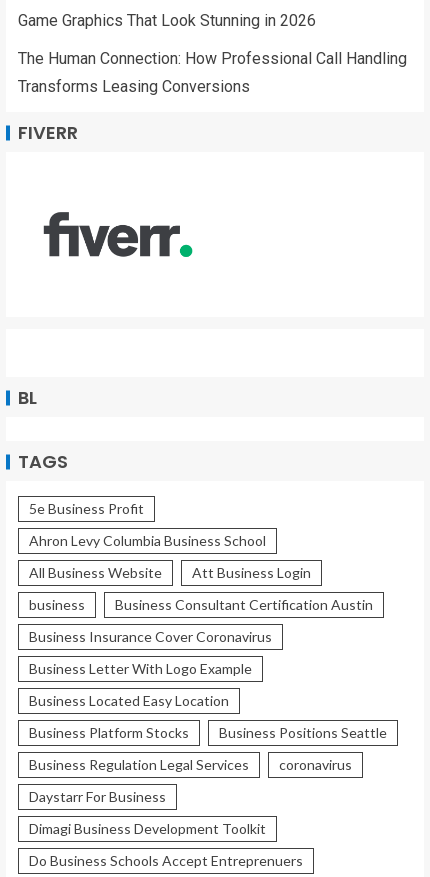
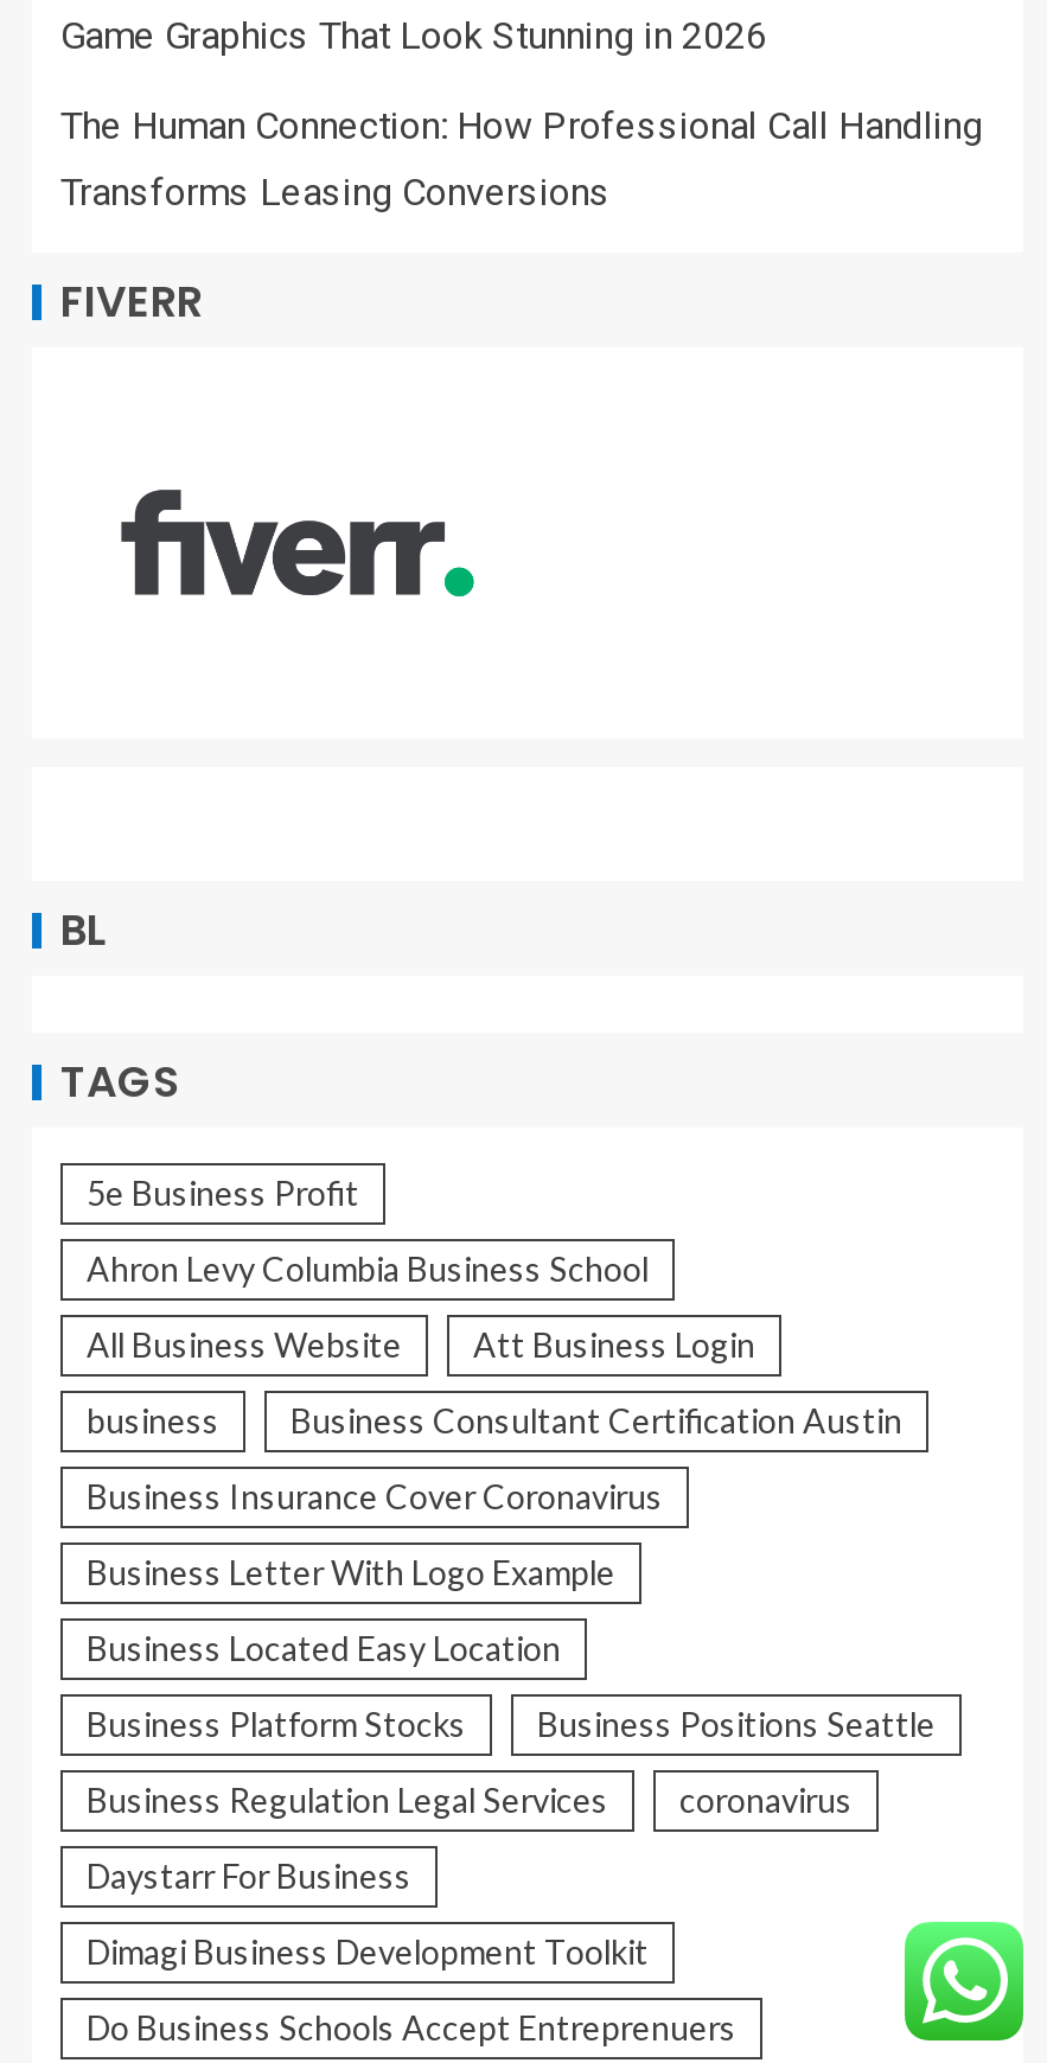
+ [image]
